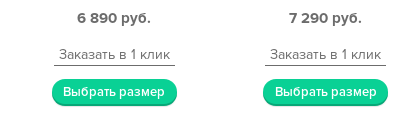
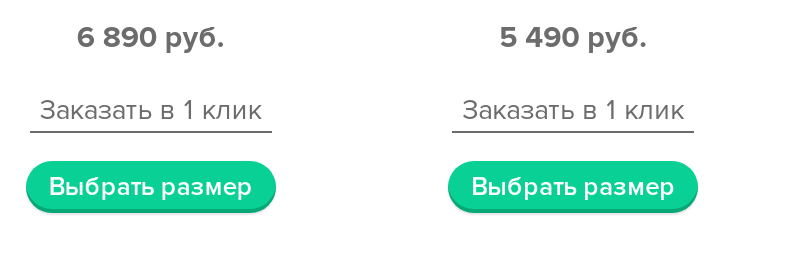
- 7 290 руб.
+ 5 490 руб.
